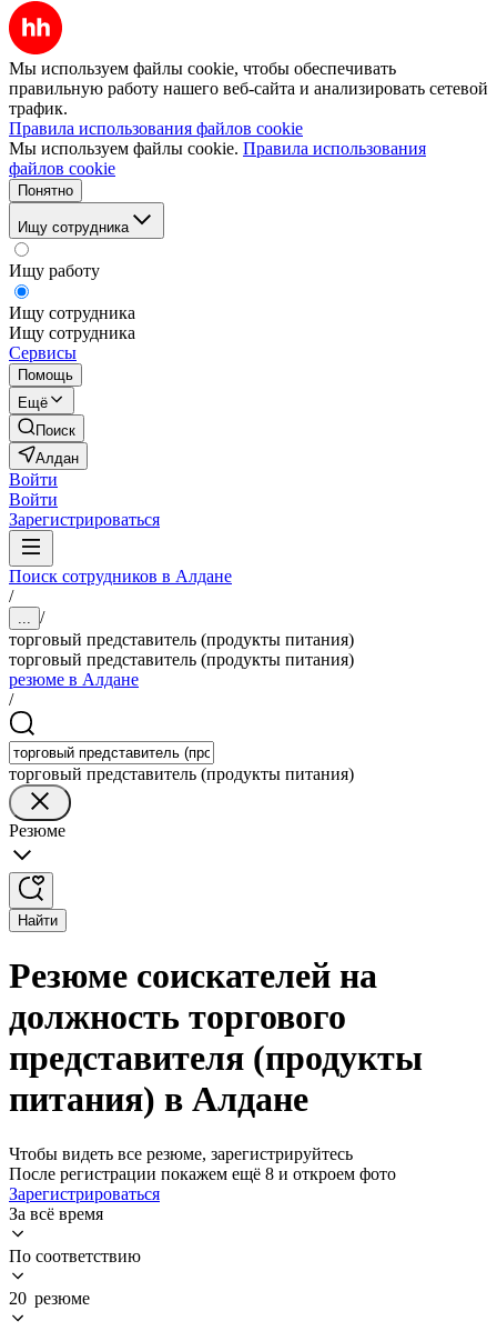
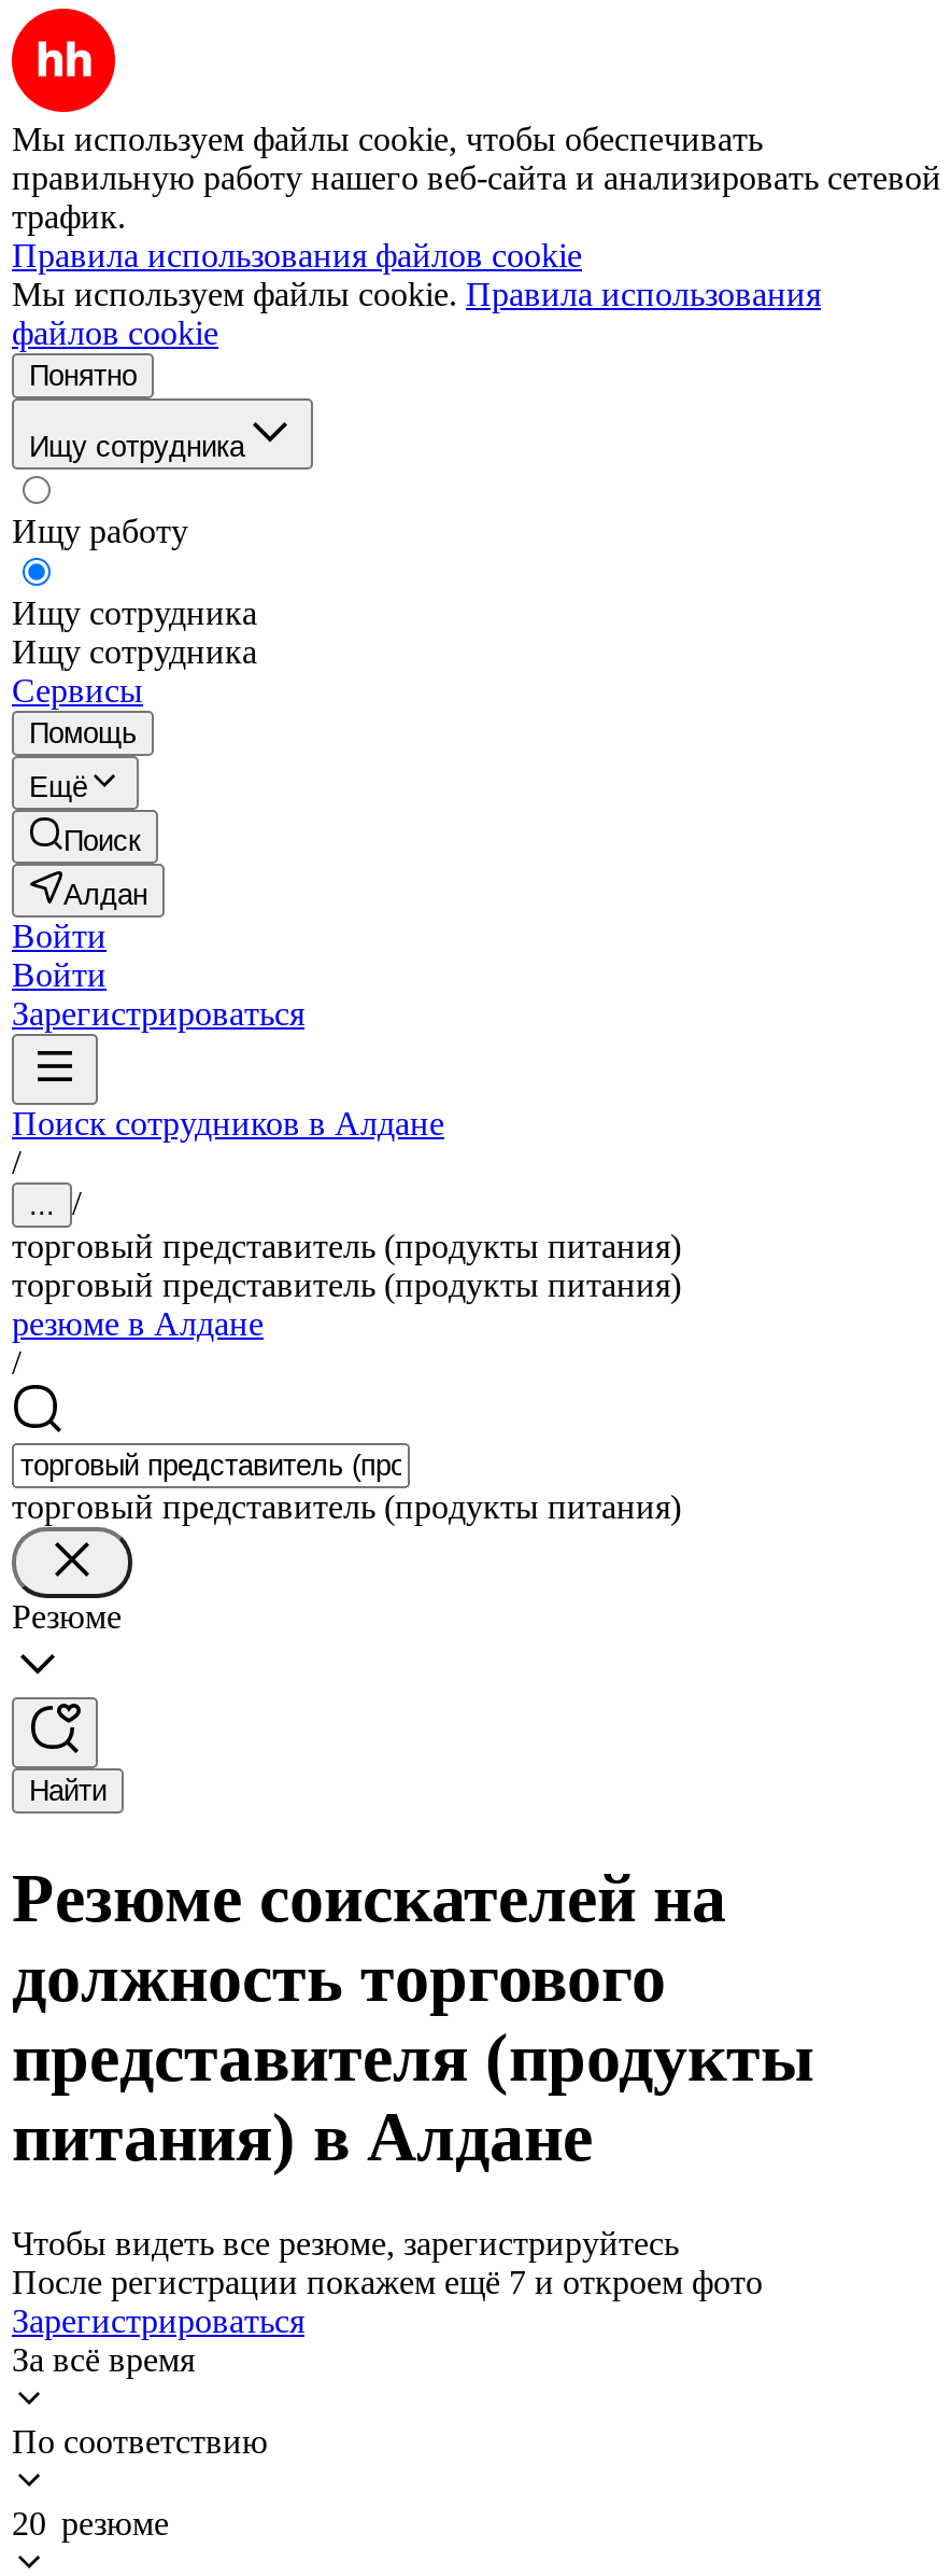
- После регистрации покажем ещё 8 и откроем фото
+ После регистрации покажем ещё 7 и откроем фото
